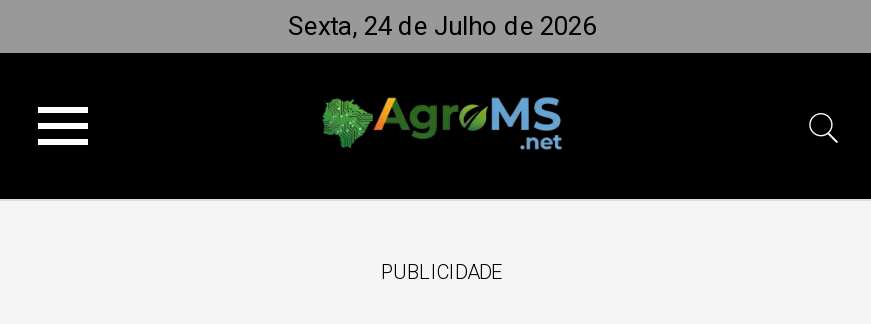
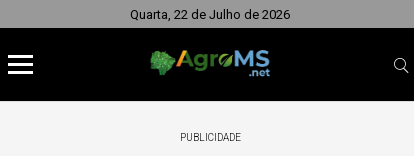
- Sexta, 24 de Julho de 2026
+ Quarta, 22 de Julho de 2026
